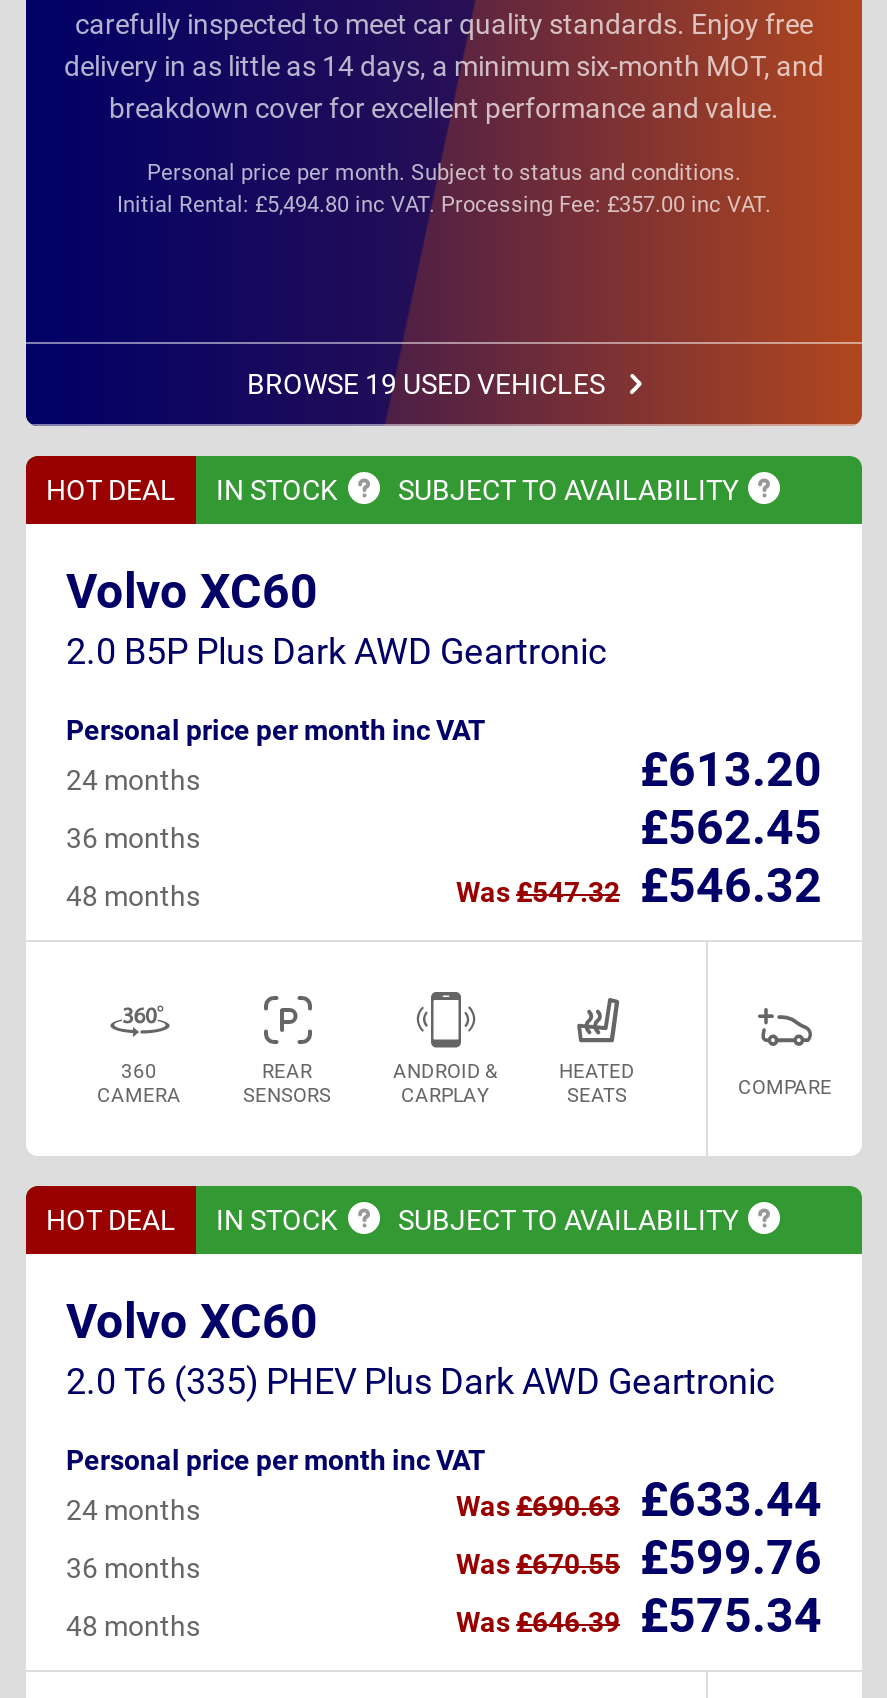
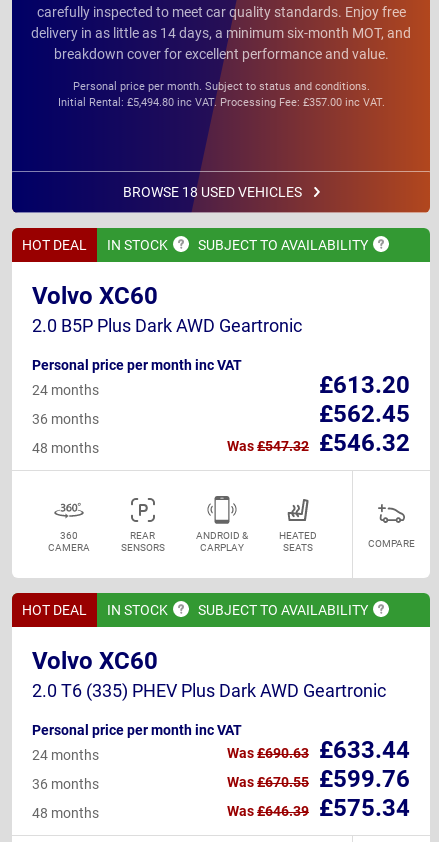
- BROWSE 19 USED VEHICLES
+ BROWSE 18 USED VEHICLES
